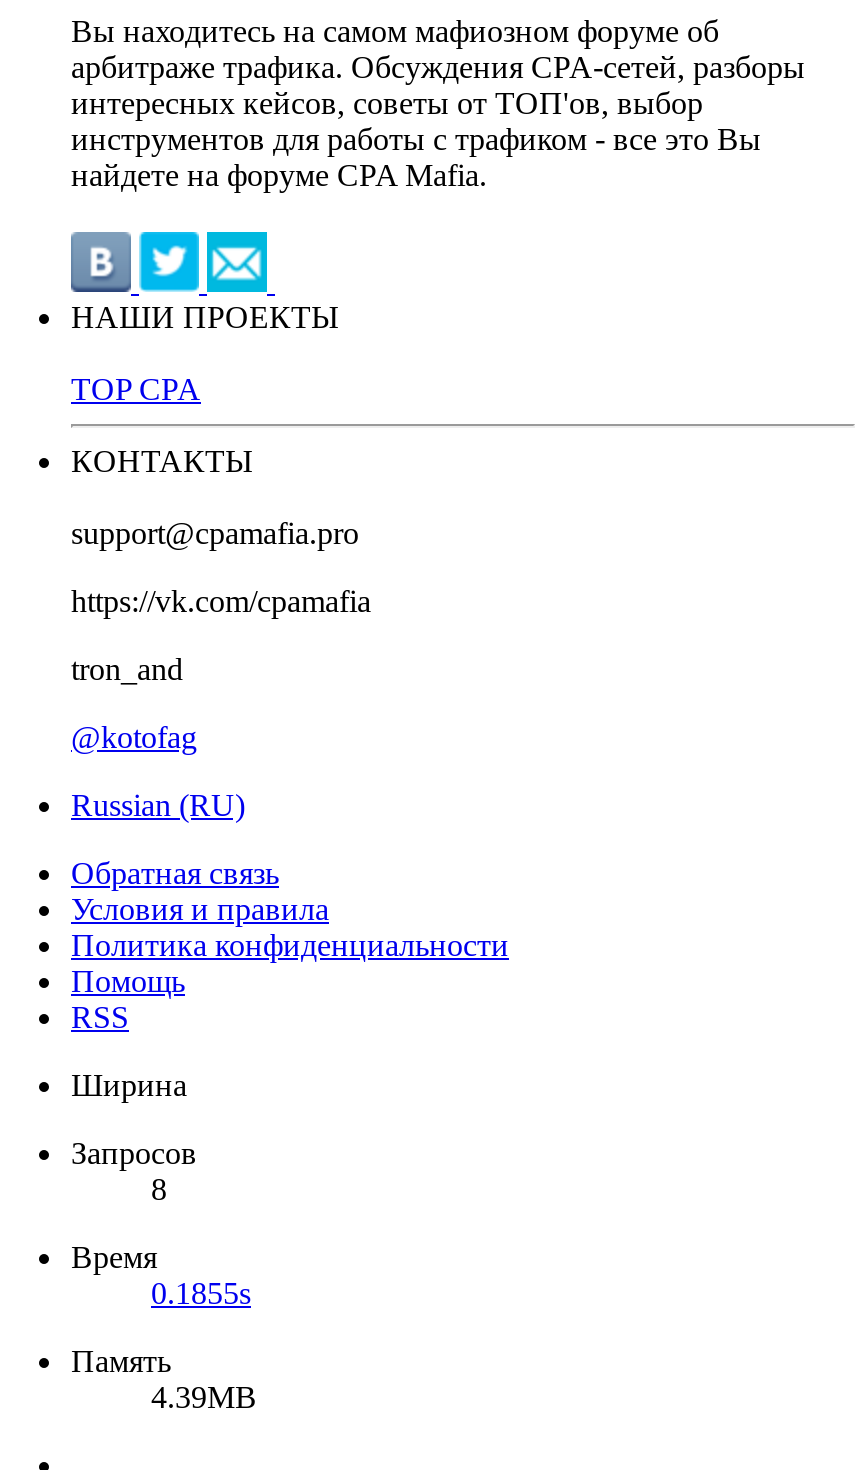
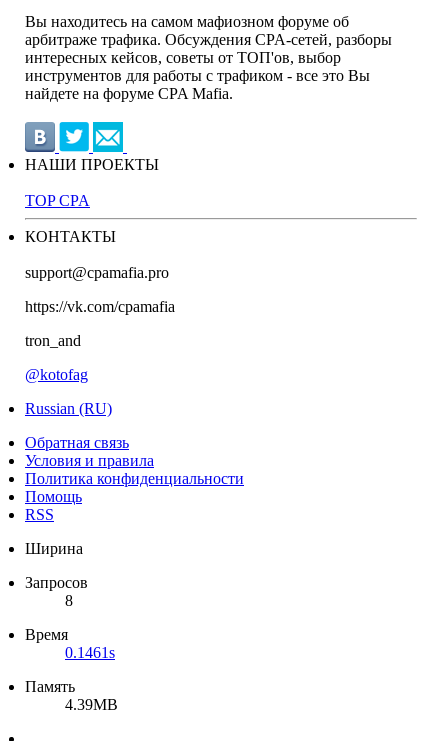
- 0.1855s
+ 0.1461s
